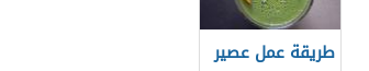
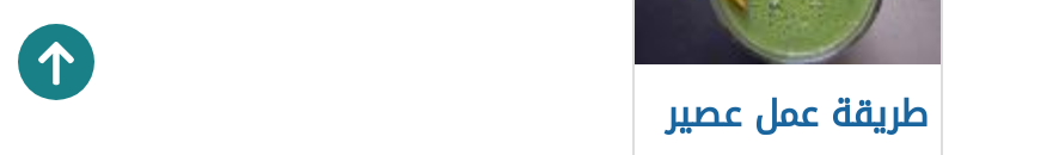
+ [image]
